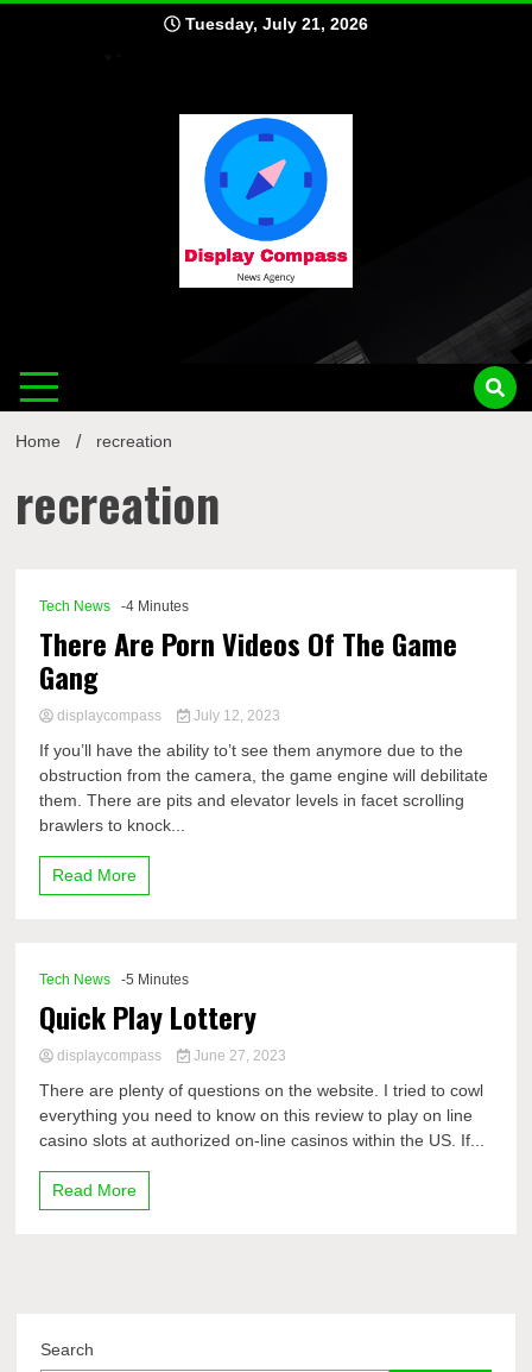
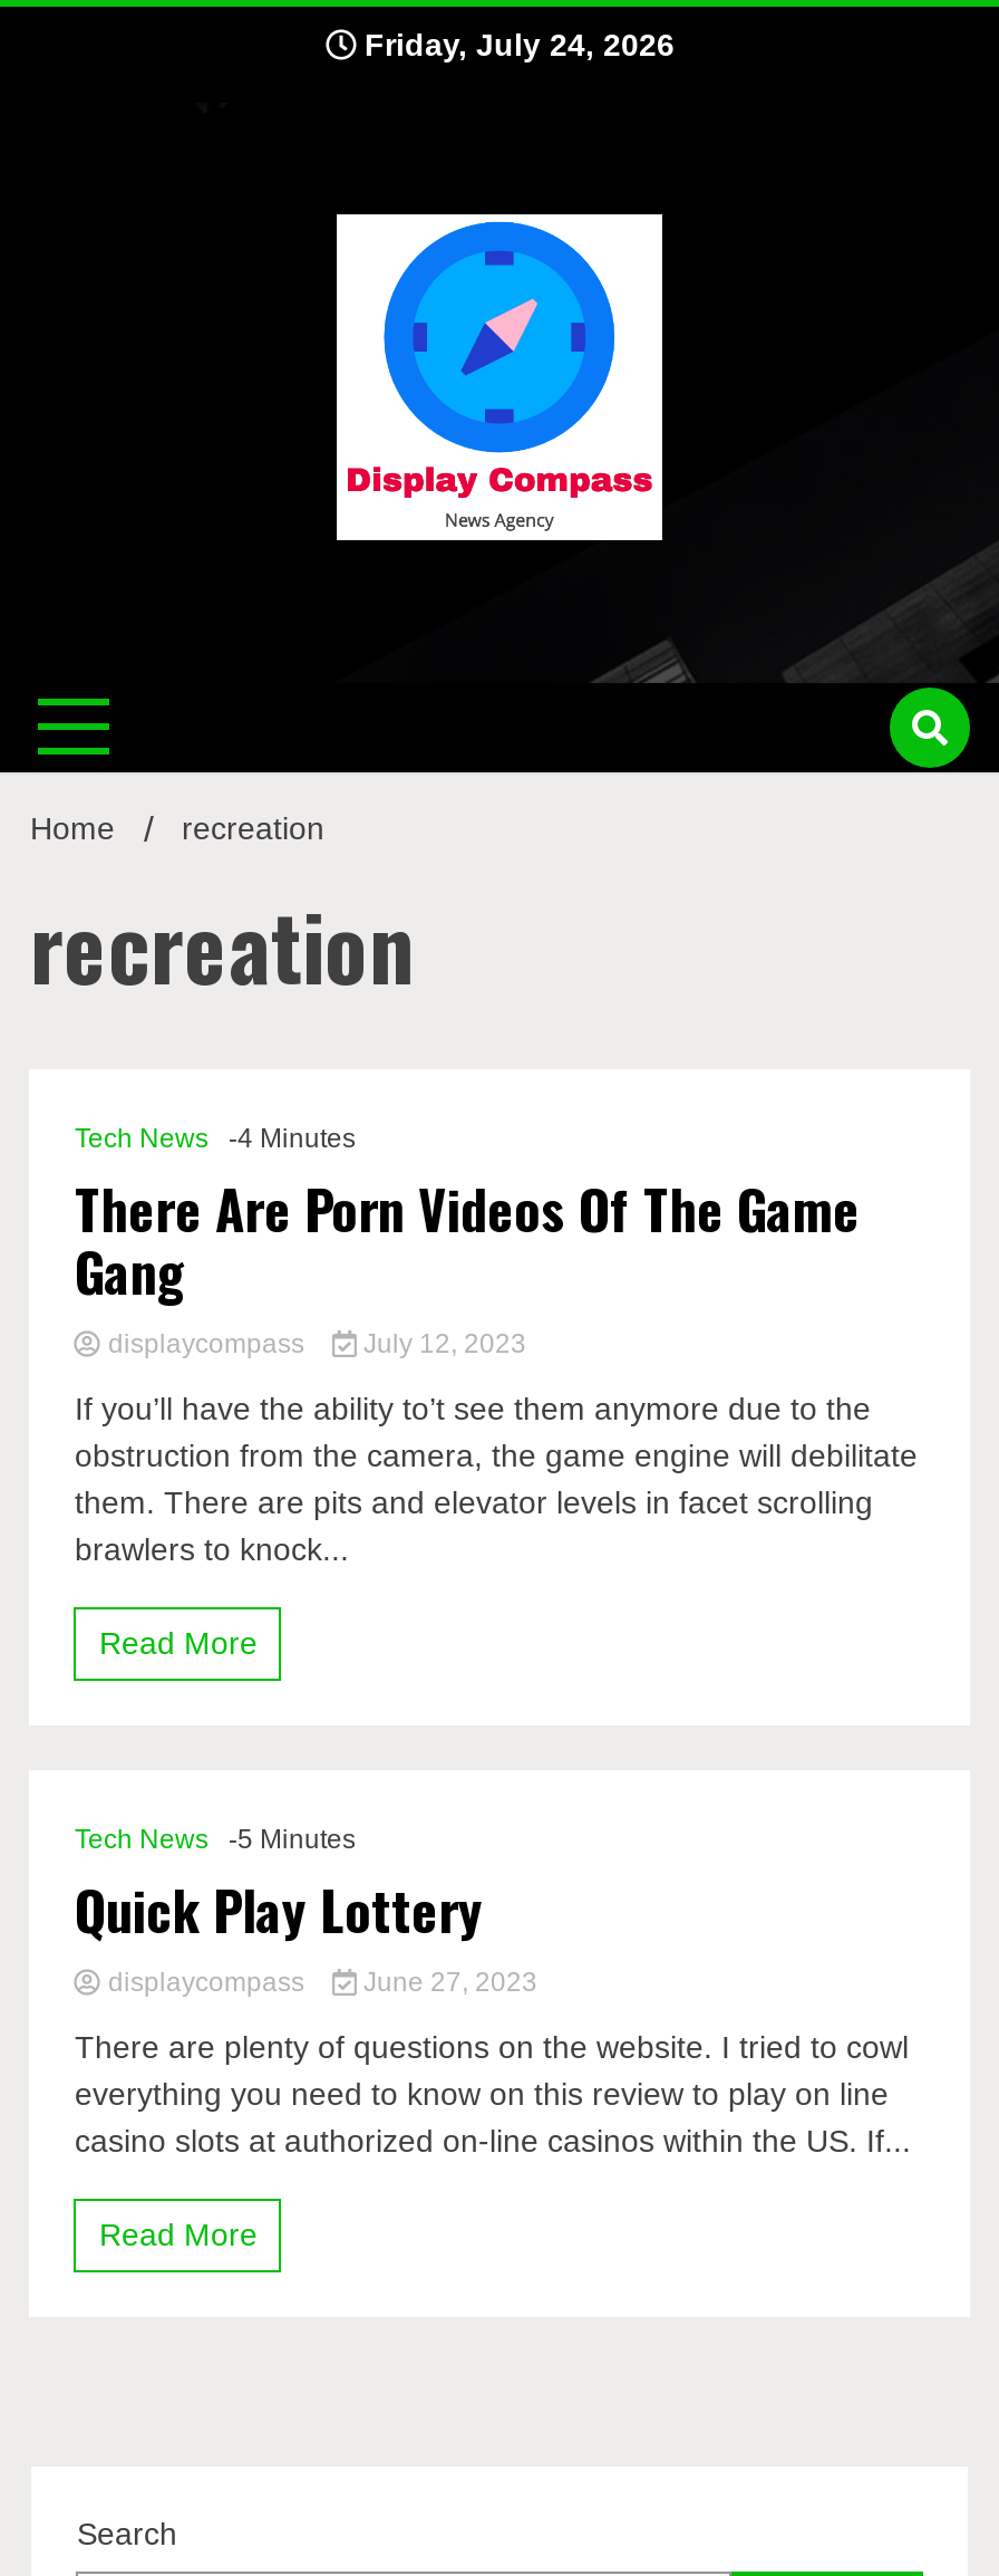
- Tuesday, July 21, 2026
+ Friday, July 24, 2026
